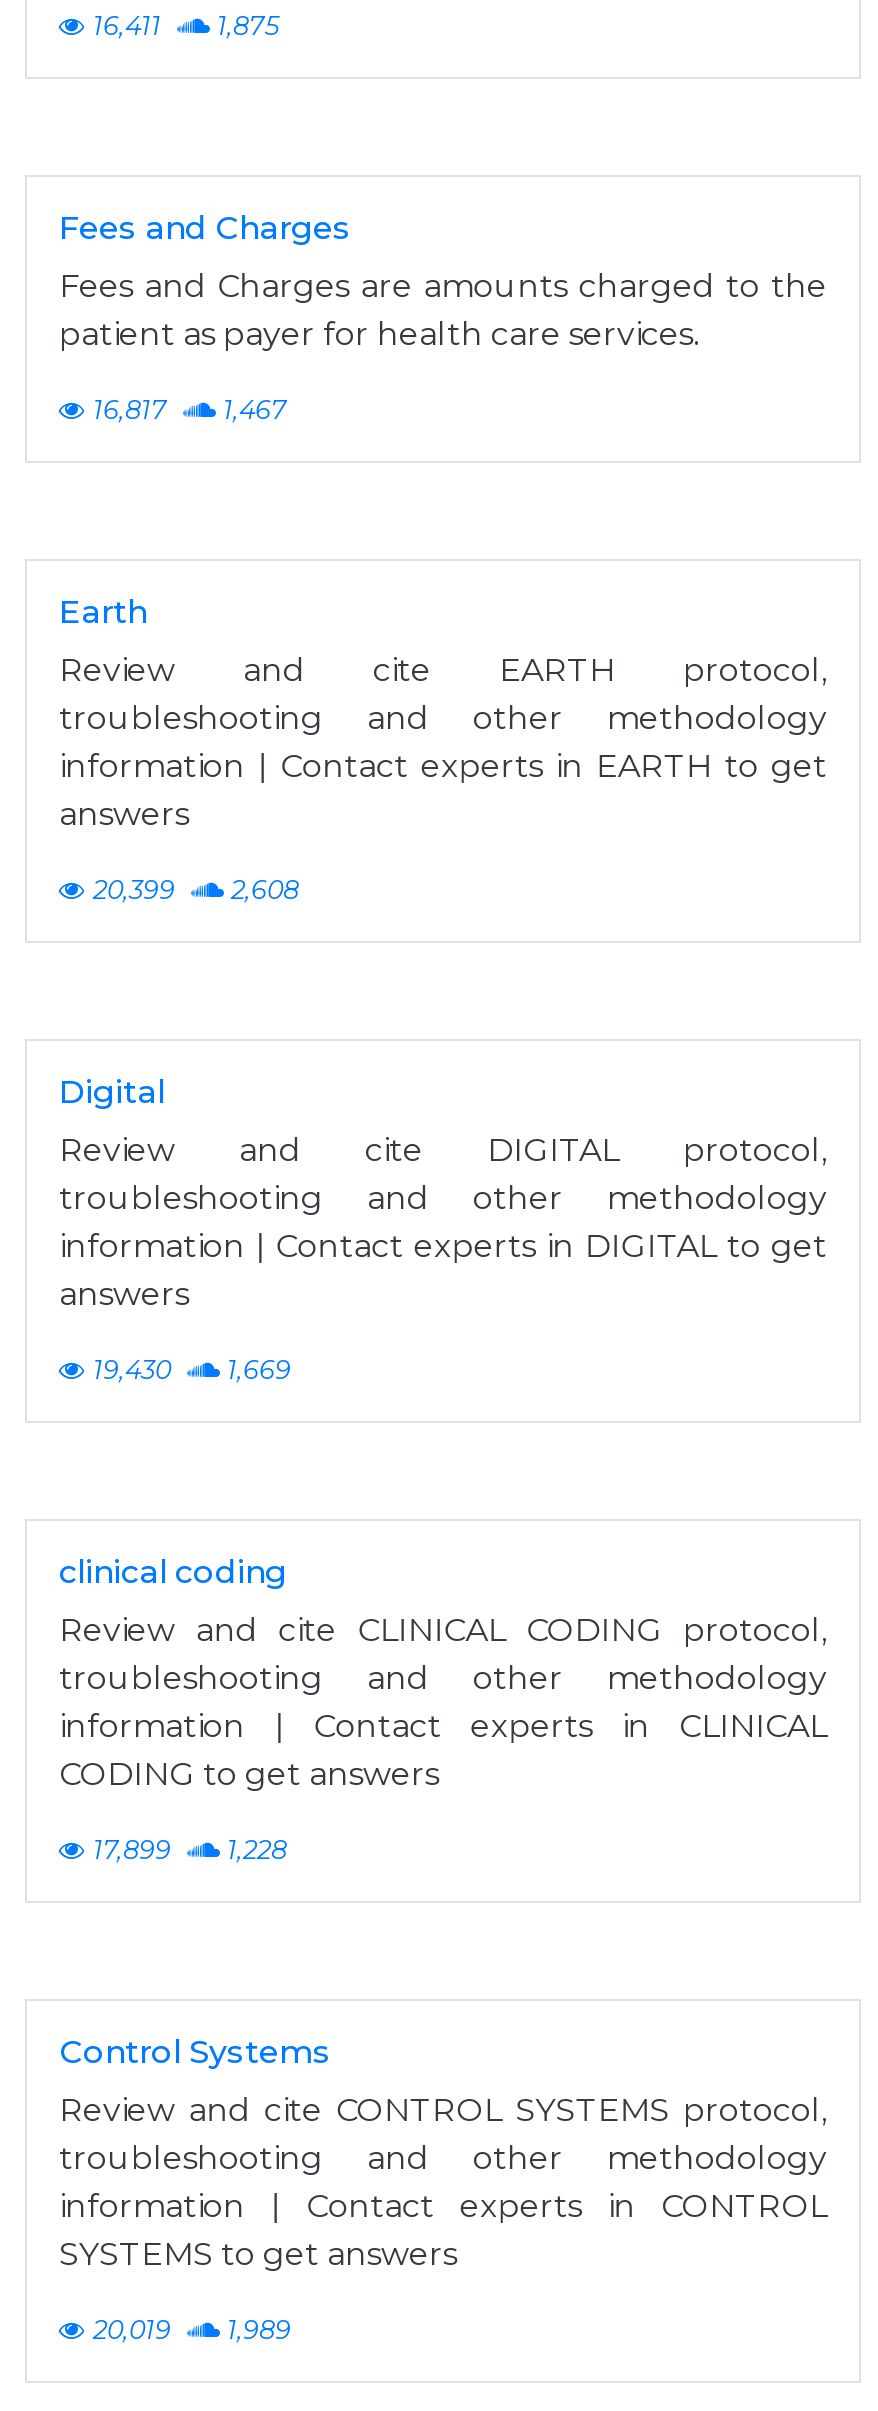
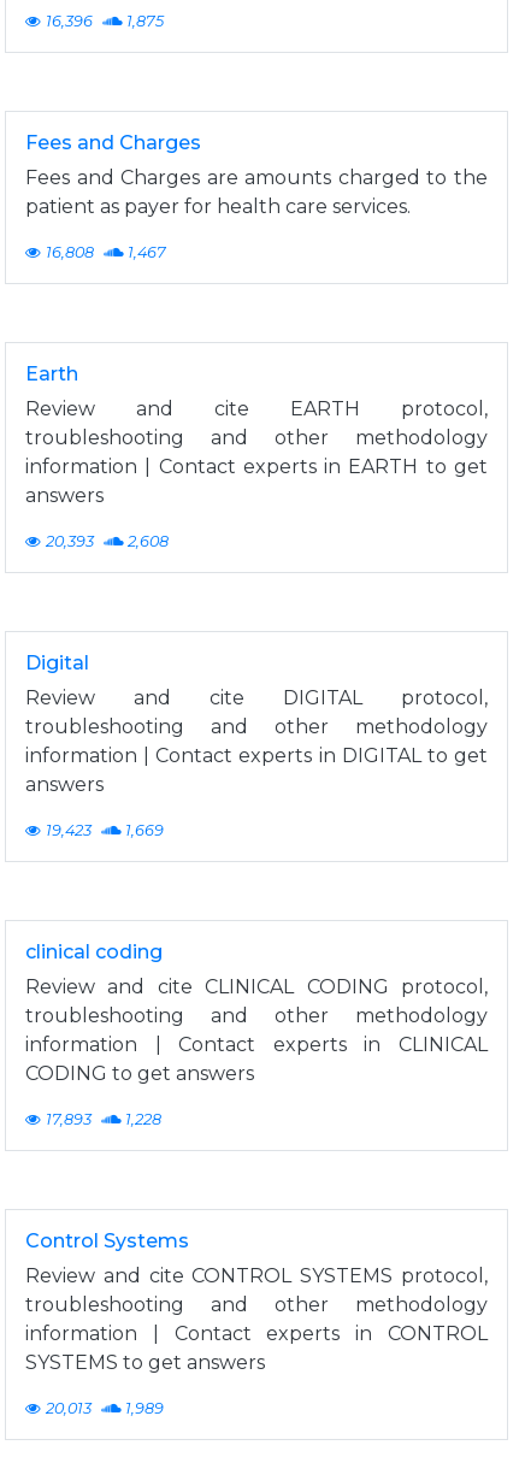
- 16,411 1,875
+ 16,396 1,875

- 16,817 1,467
+ 16,808 1,467

- 20,399 2,608
+ 20,393 2,608

- 19,430 1,669
+ 19,423 1,669

- 17,899 1,228
+ 17,893 1,228

- 20,019 1,989
+ 20,013 1,989
